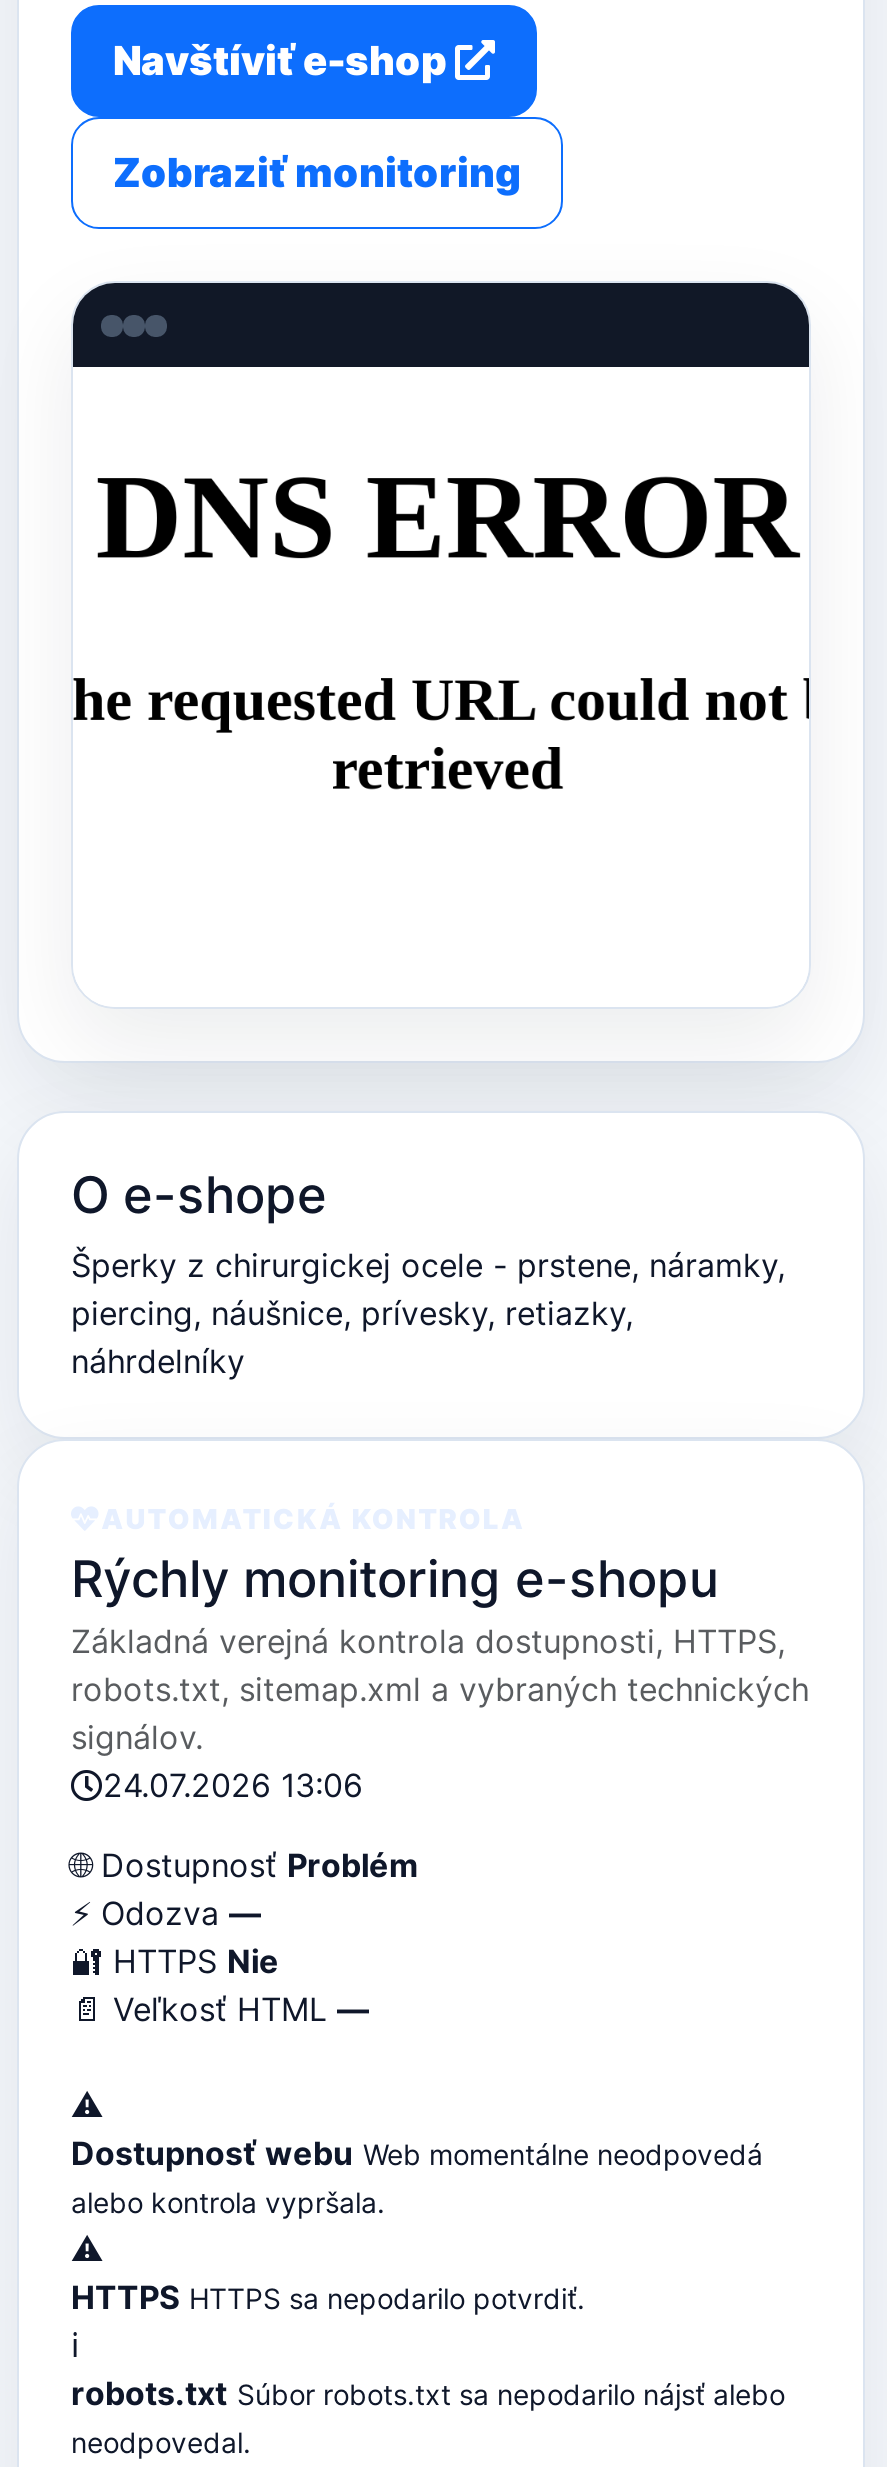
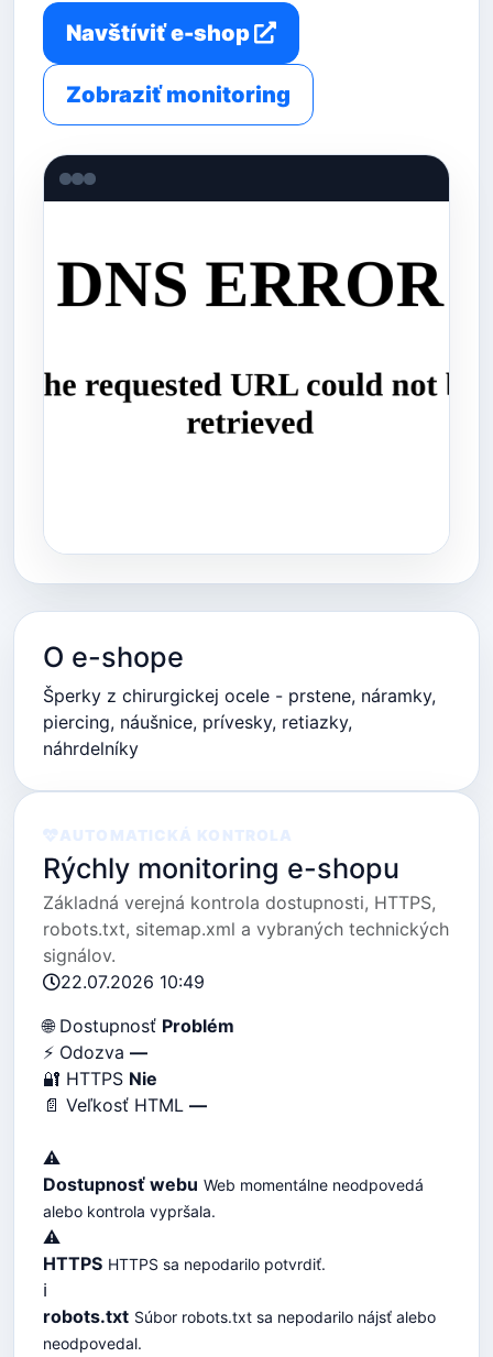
- 24.07.2026 13:06
+ 22.07.2026 10:49
